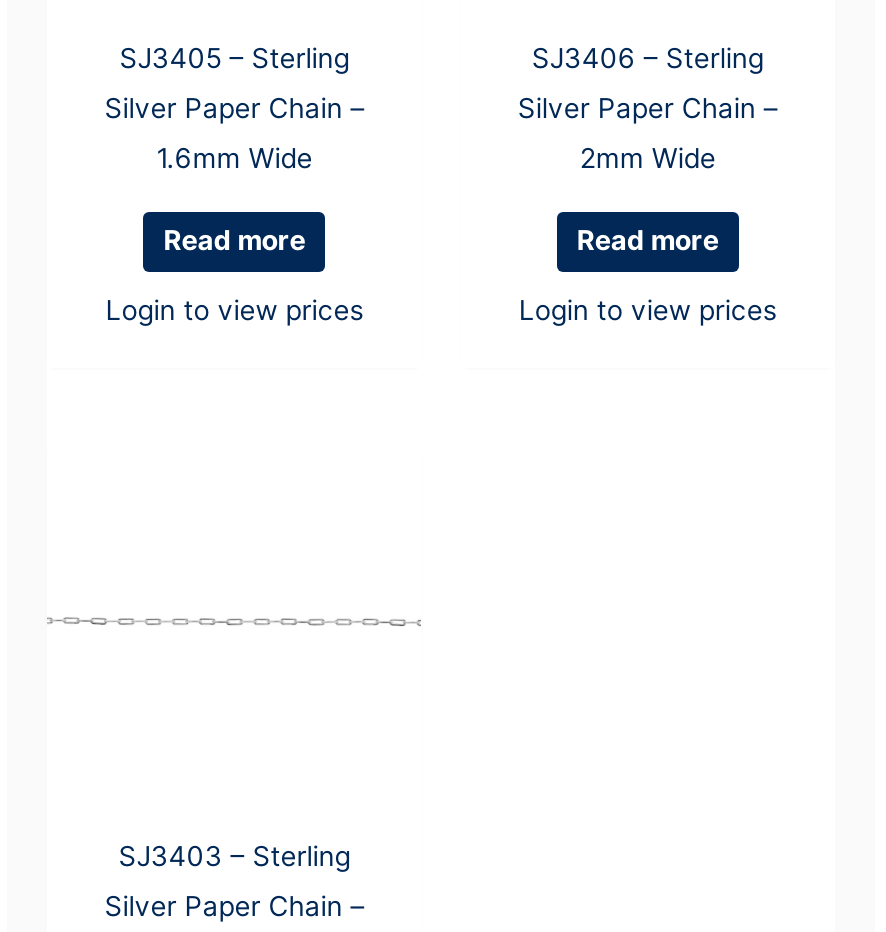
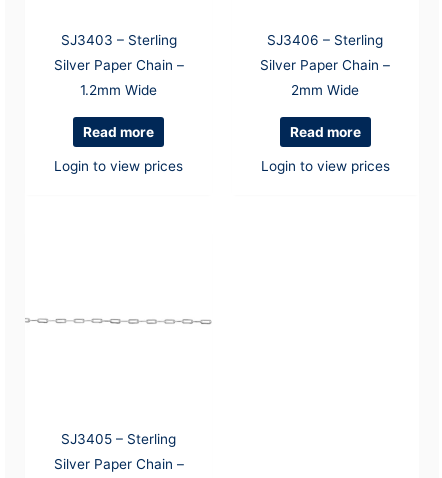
- SJ3405 – Sterling
+ SJ3403 – Sterling

- 1.6mm Wide
+ 1.2mm Wide

- SJ3403 – Sterling
+ SJ3405 – Sterling
